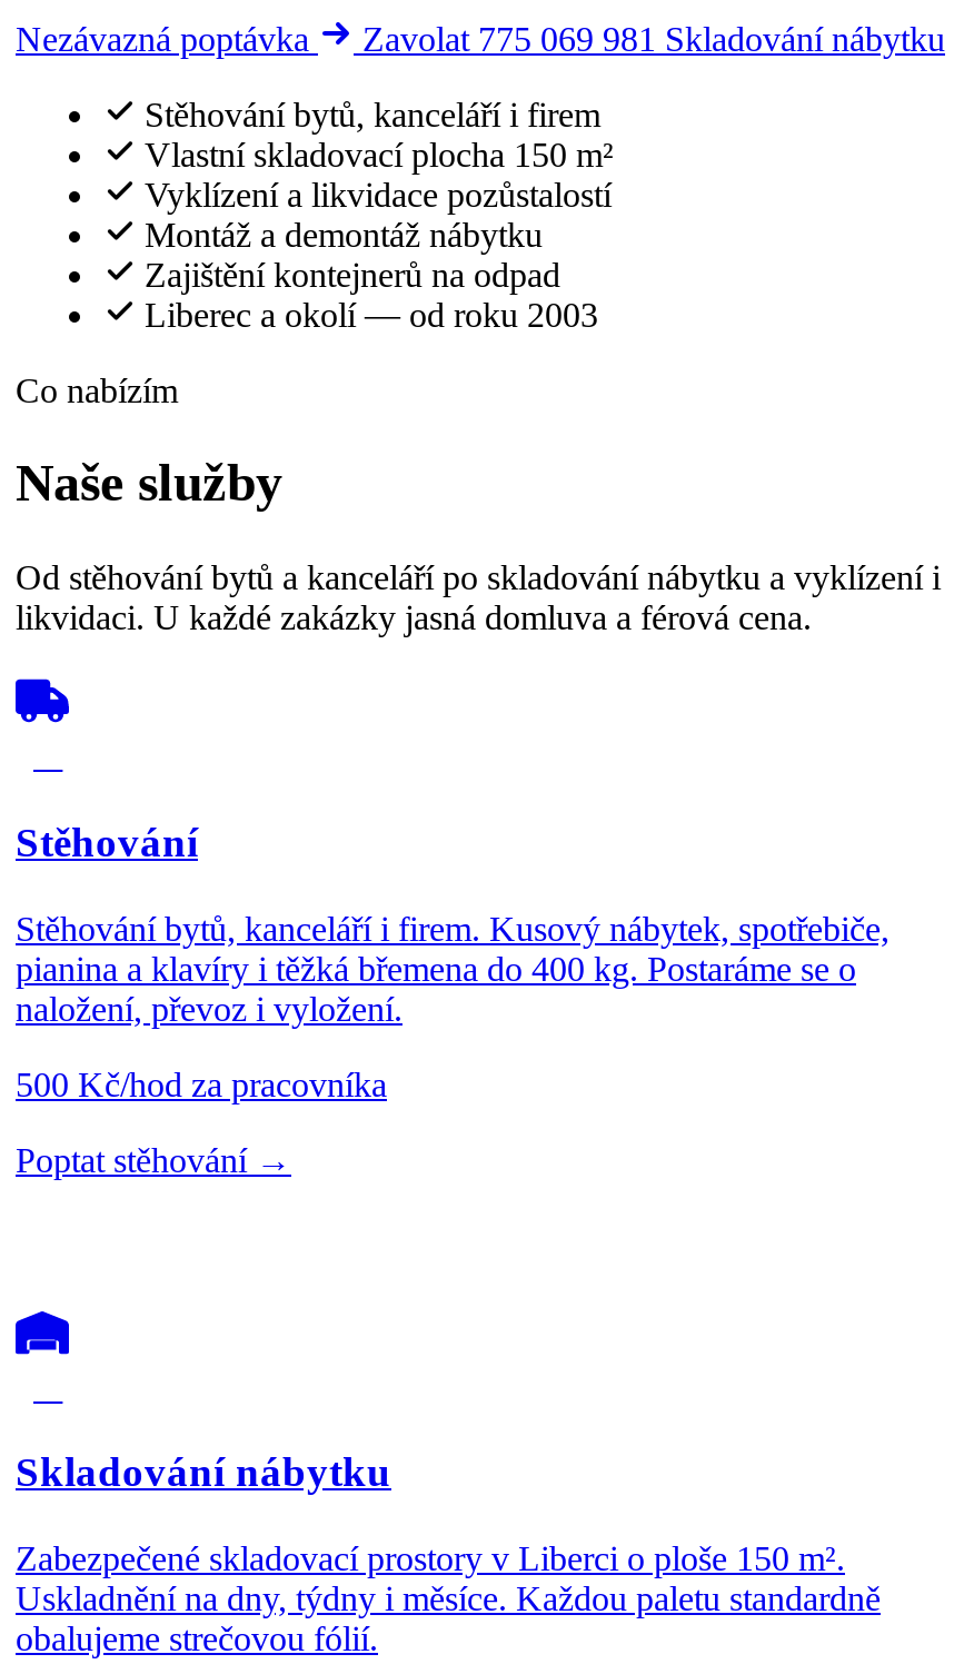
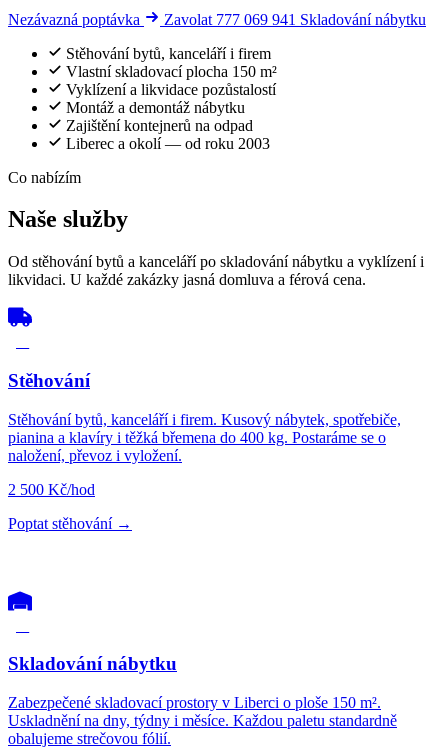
- Zavolat 775 069 981 Skladování nábytku
+ Zavolat 777 069 941 Skladování nábytku

- 500 Kč/hod za pracovníka
+ 2 500 Kč/hod
